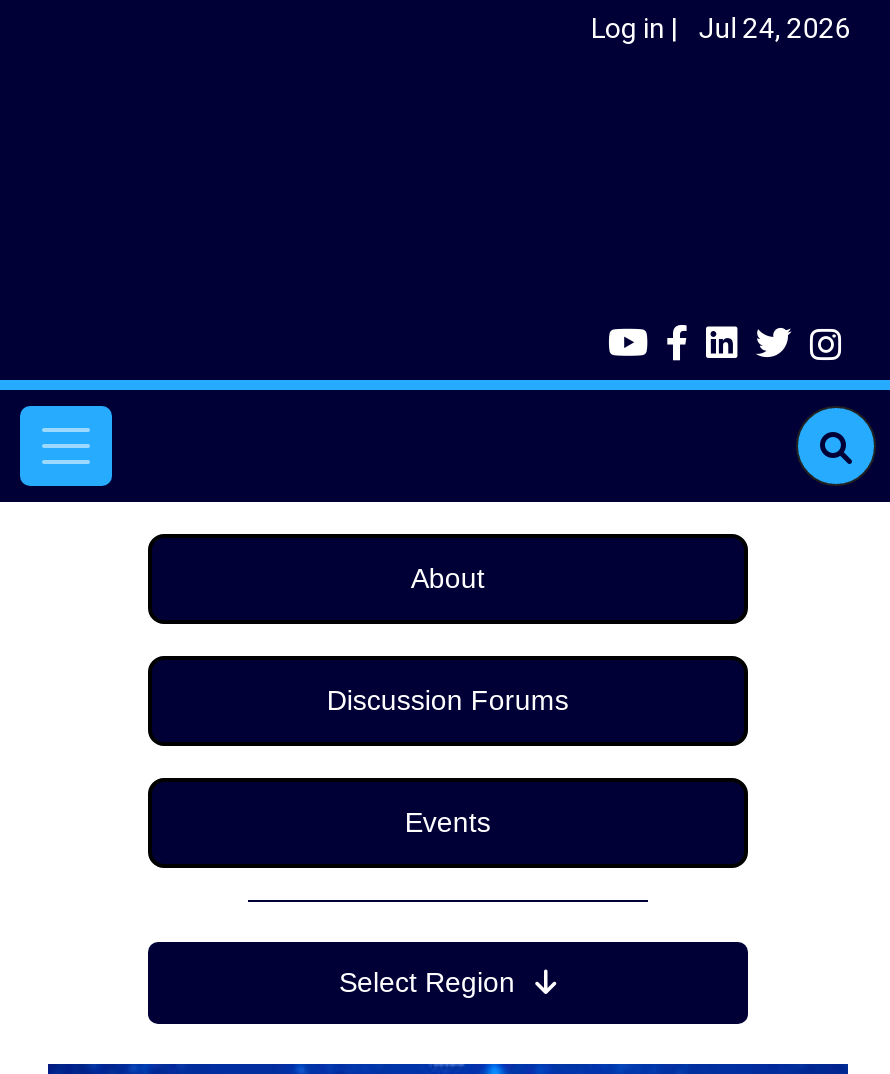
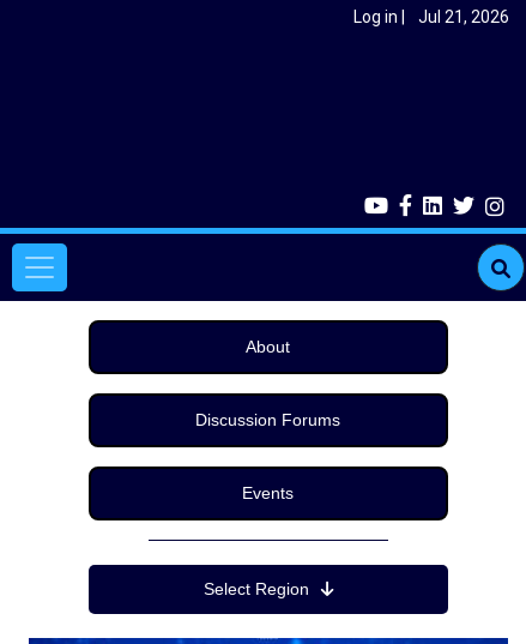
- Log in Jul 24, 2026
+ Log in Jul 21, 2026
